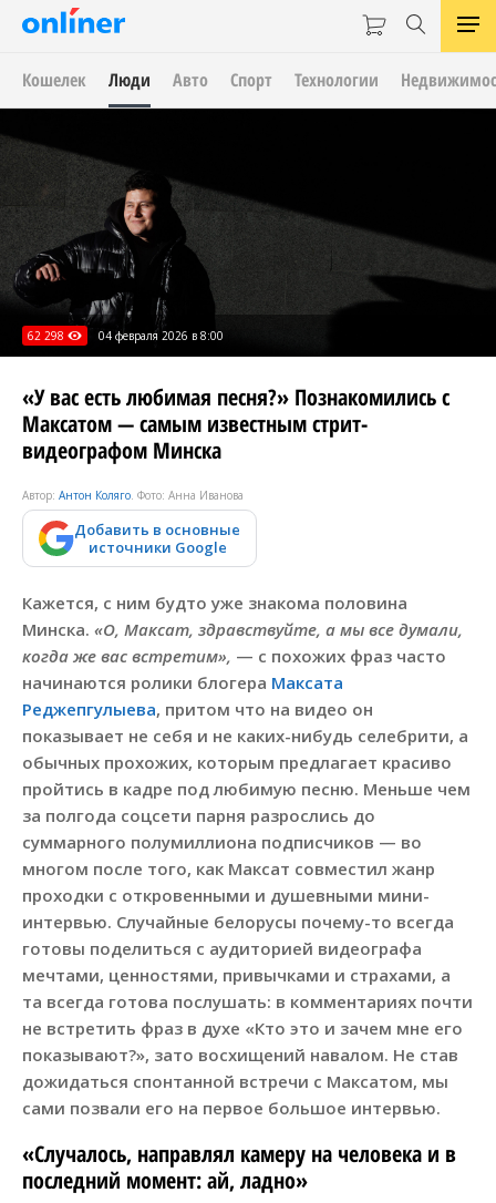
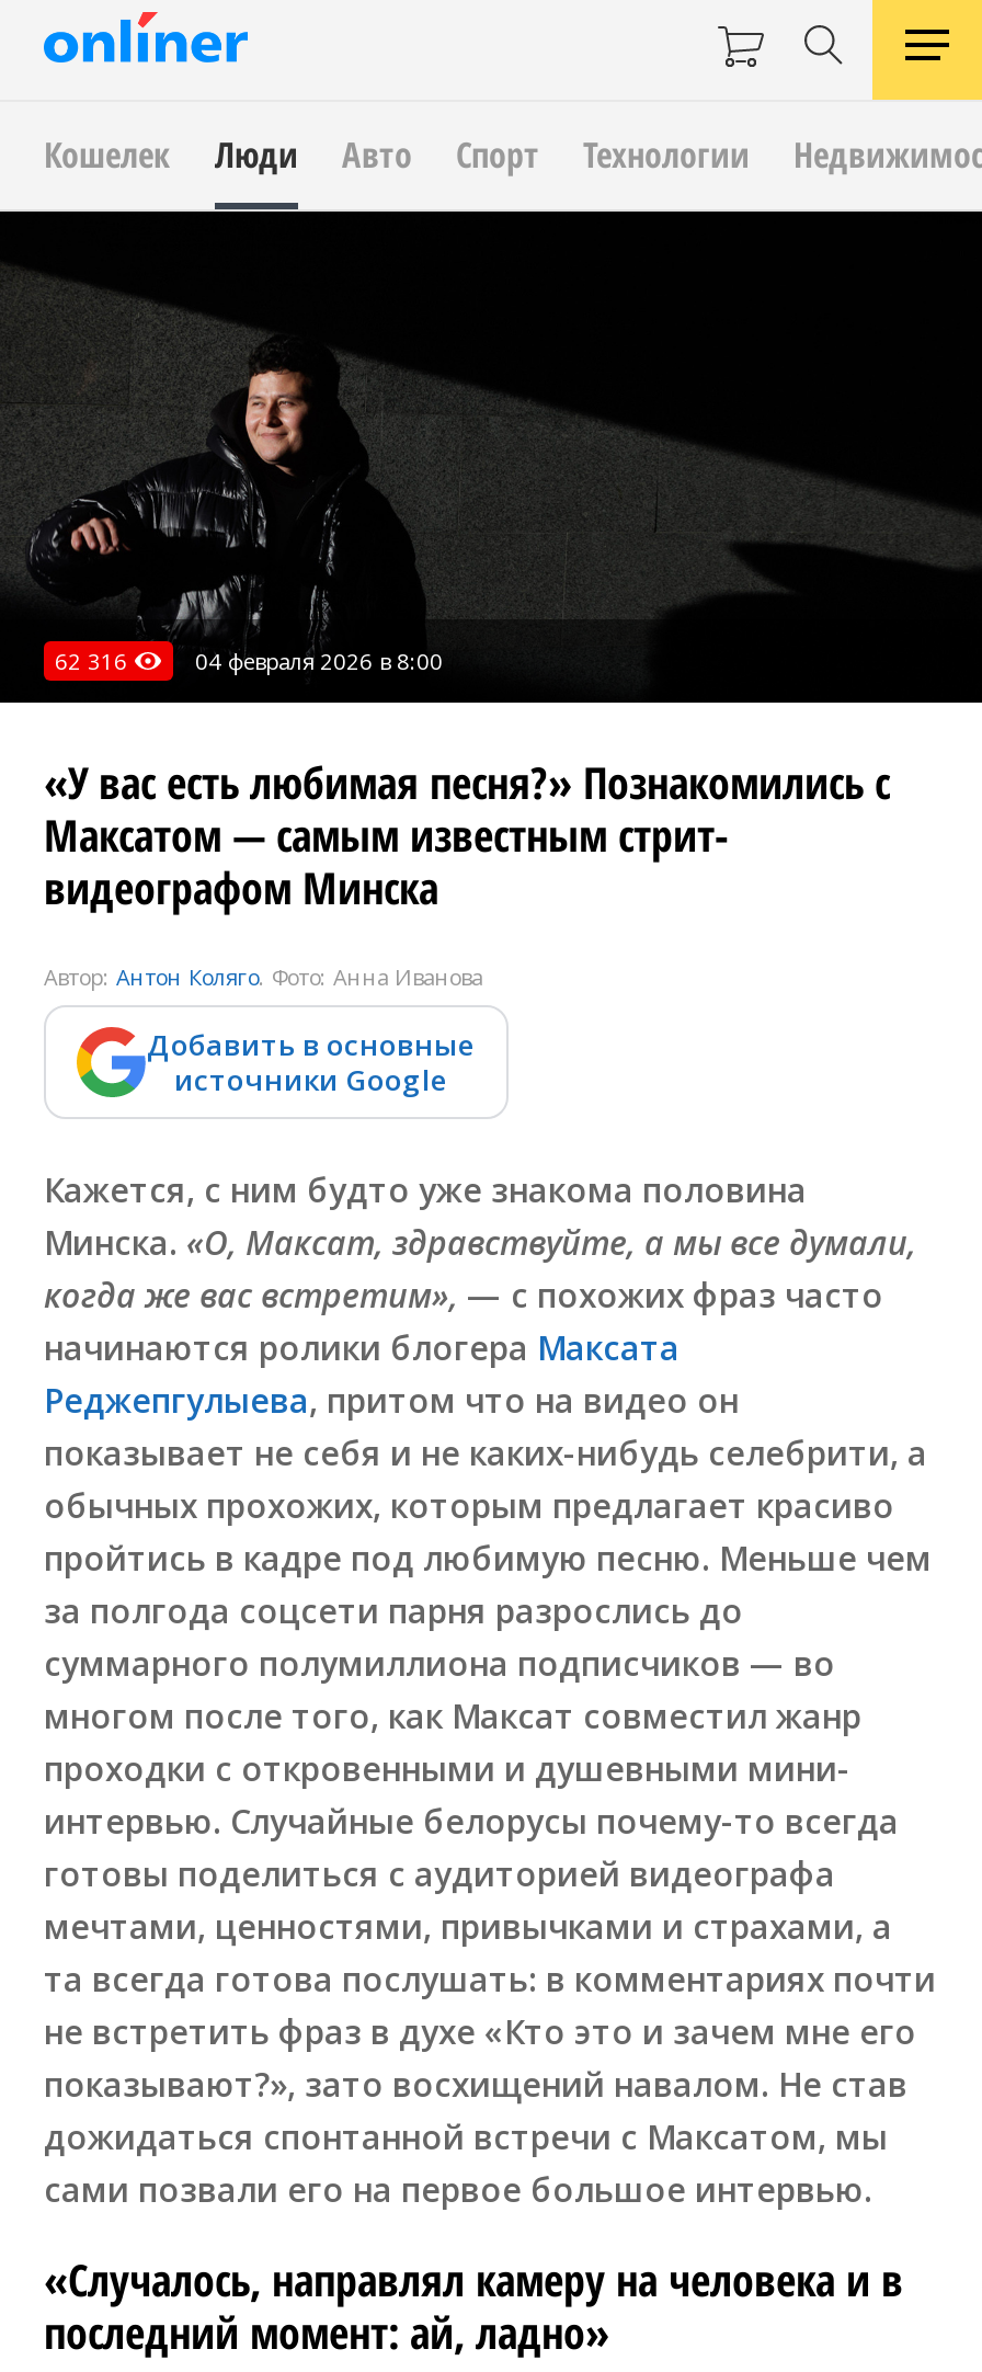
- 62 298 04 февраля 2026 в 8:00
+ 62 316 04 февраля 2026 в 8:00
